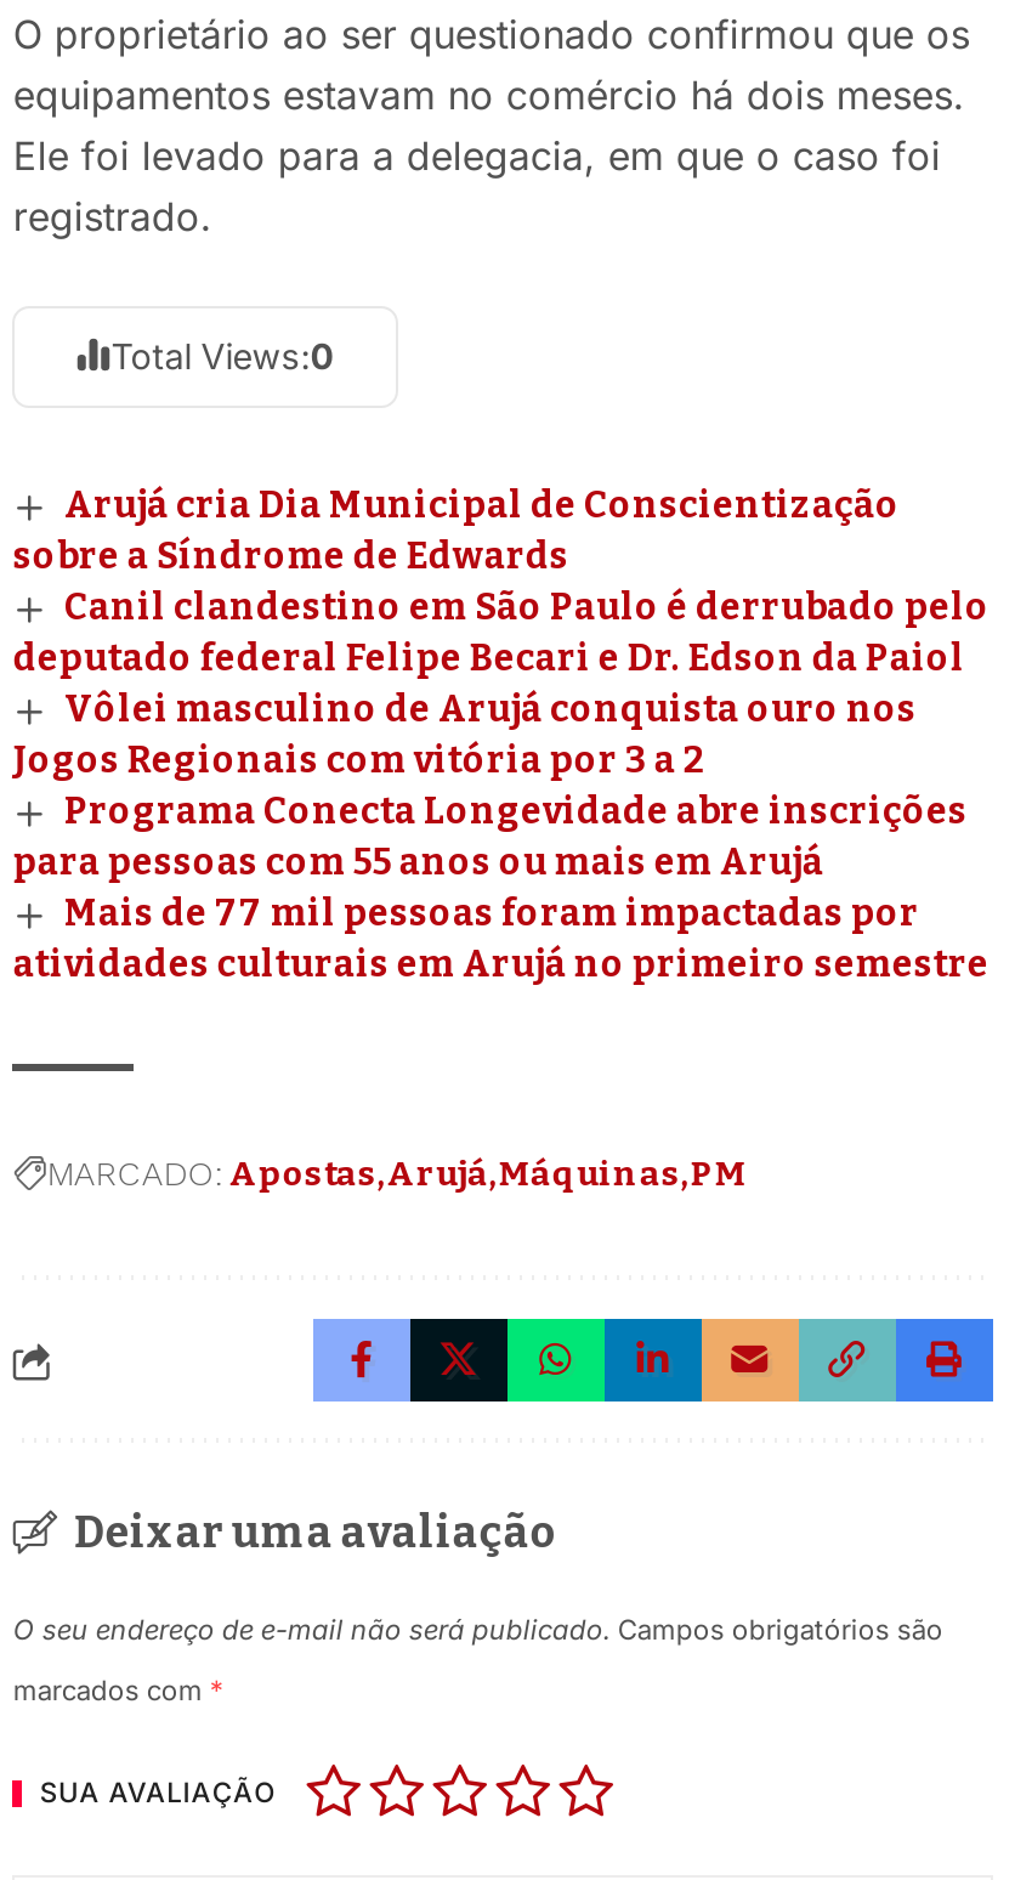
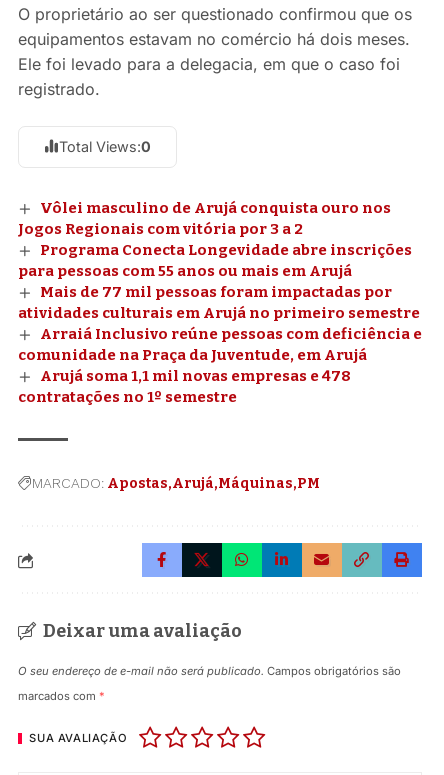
- Arujá cria Dia Municipal de Conscientização
- sobre a Síndrome de Edwards
- Canil clandestino em São Paulo é derrubado pelo
- deputado federal Felipe Becari e Dr. Edson da Paiol

moved up: Vôlei masculino de Arujá conquista ouro nos | Jogos Regionais com vitória por 3 a 2 | Programa Conecta Longevidade abre inscrições | para pessoas com 55 anos ou mais em Arujá | Mais de 77 mil pessoas foram impactadas por | atividades culturais em Arujá no primeiro semestre

+ Arraiá Inclusivo reúne pessoas com deficiência e
+ comunidade na Praça da Juventude, em Arujá
+ Arujá soma 1,1 mil novas empresas e 478
+ contratações no 1º semestre
